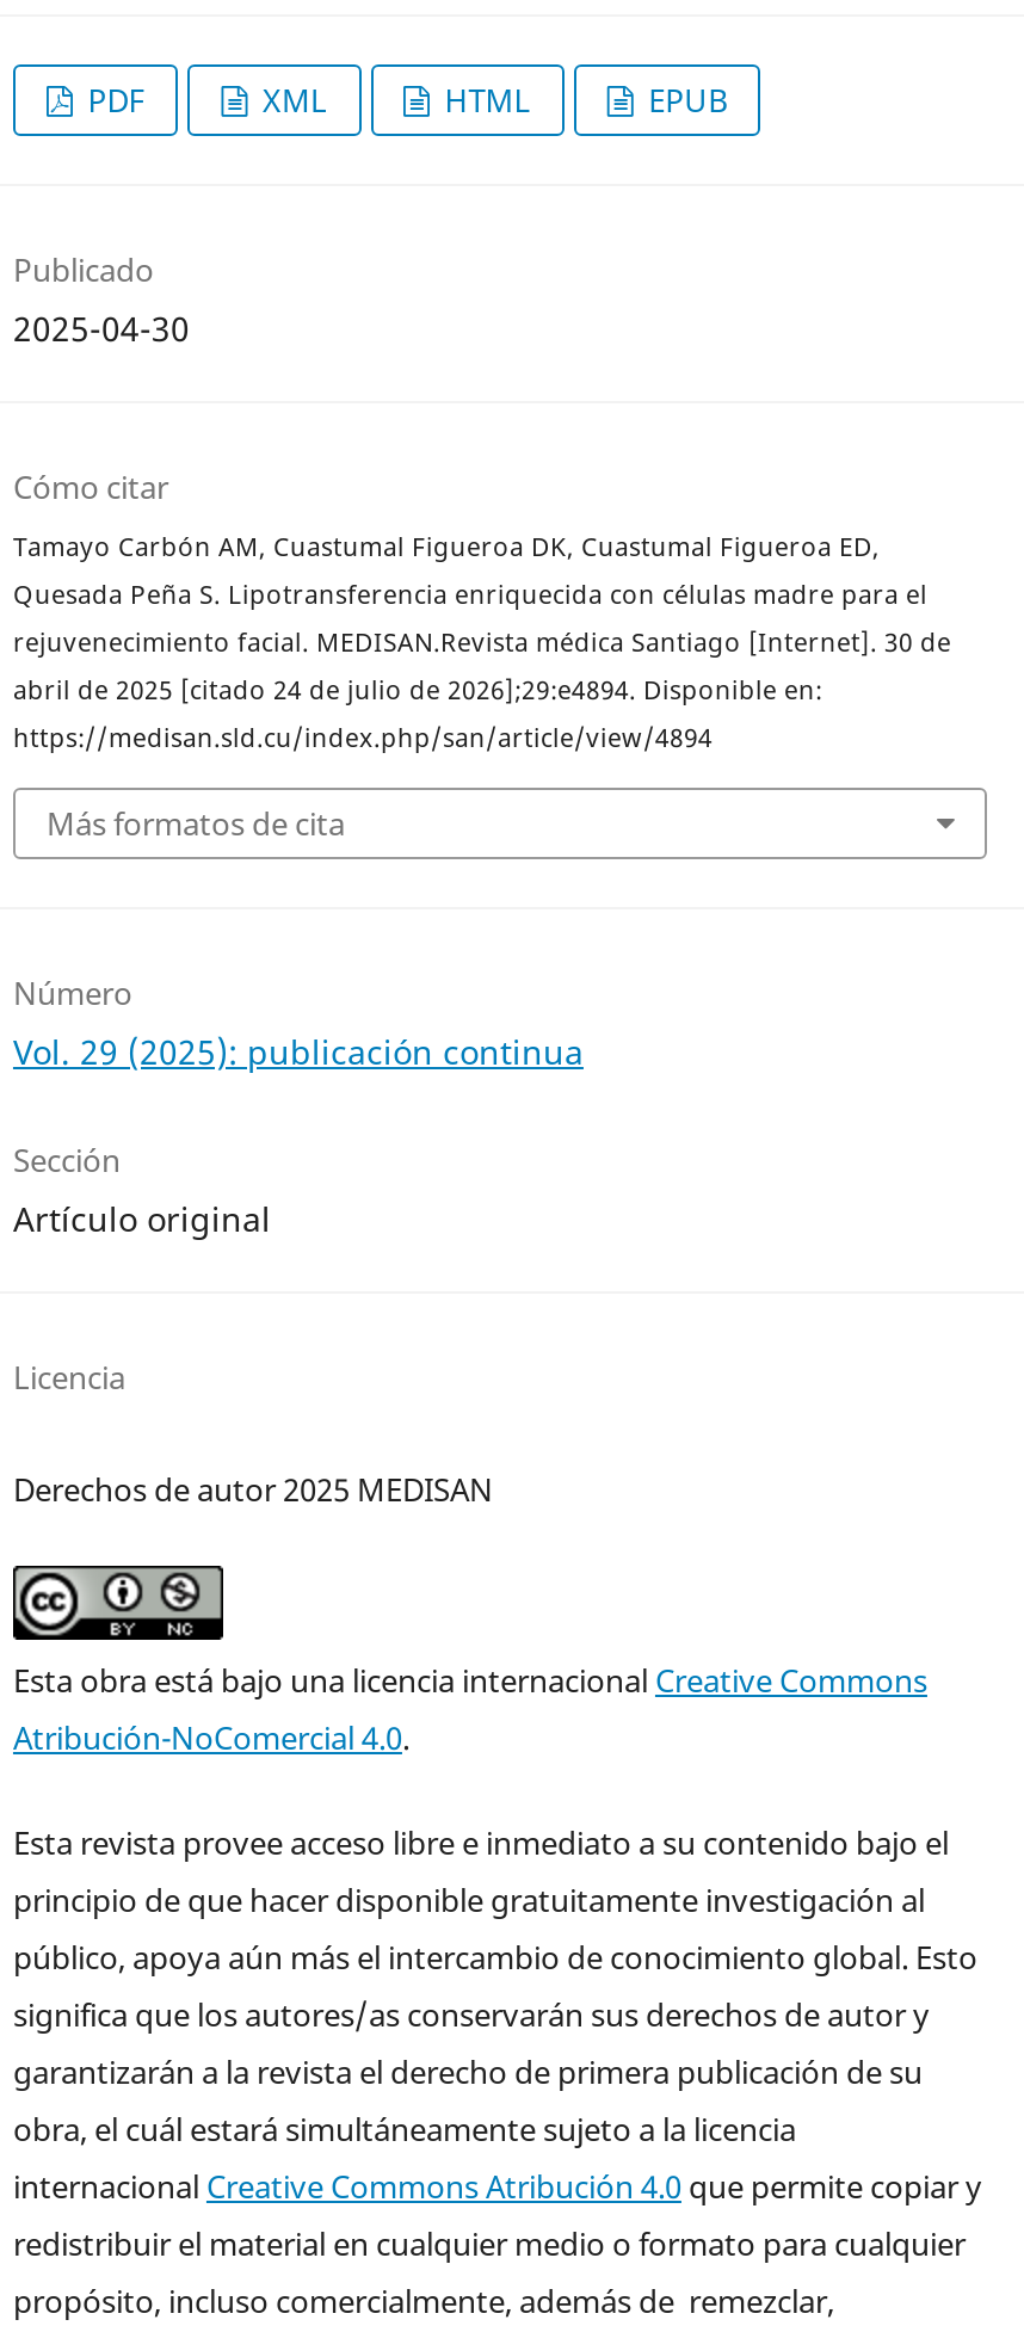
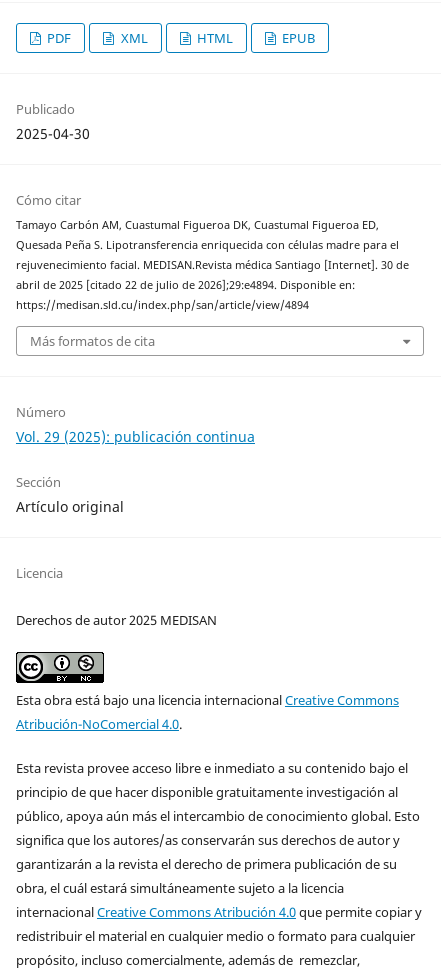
- abril de 2025 [citado 24 de julio de 2026];29:e4894. Disponible en:
+ abril de 2025 [citado 22 de julio de 2026];29:e4894. Disponible en:
